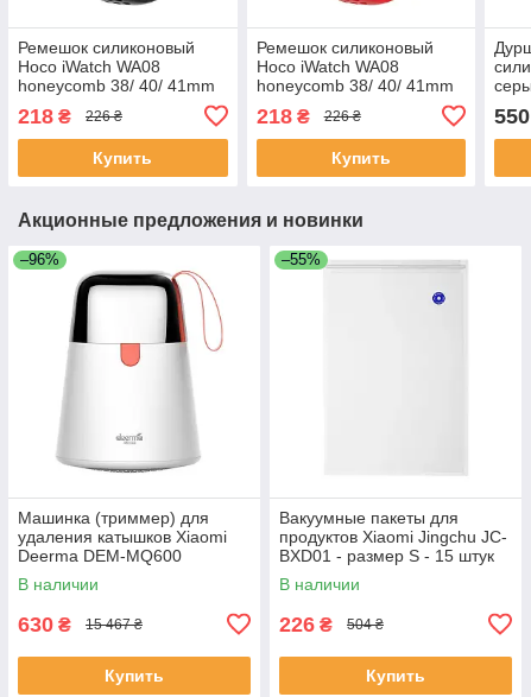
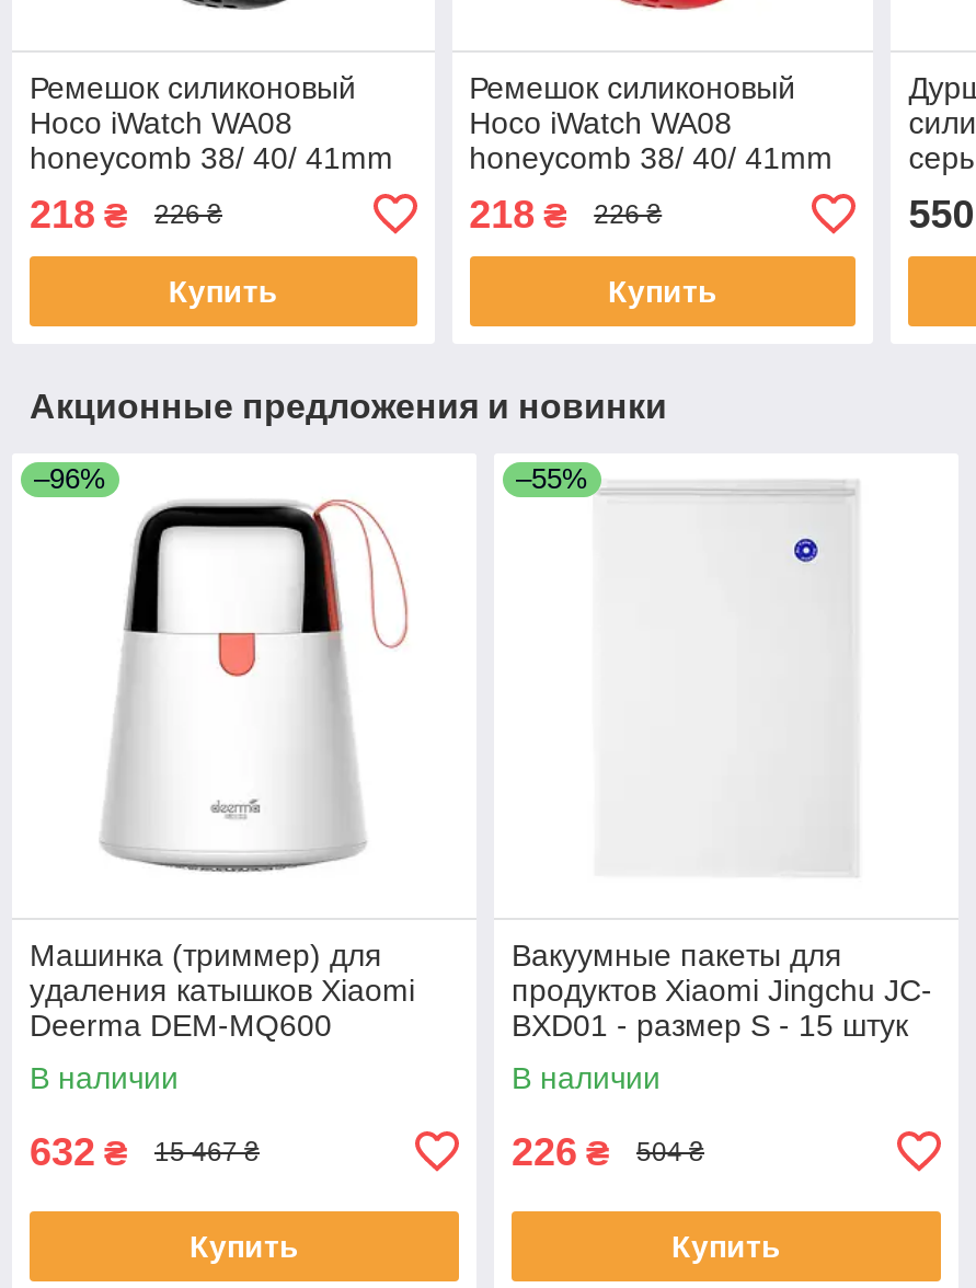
- 630 ₴
+ 632 ₴
